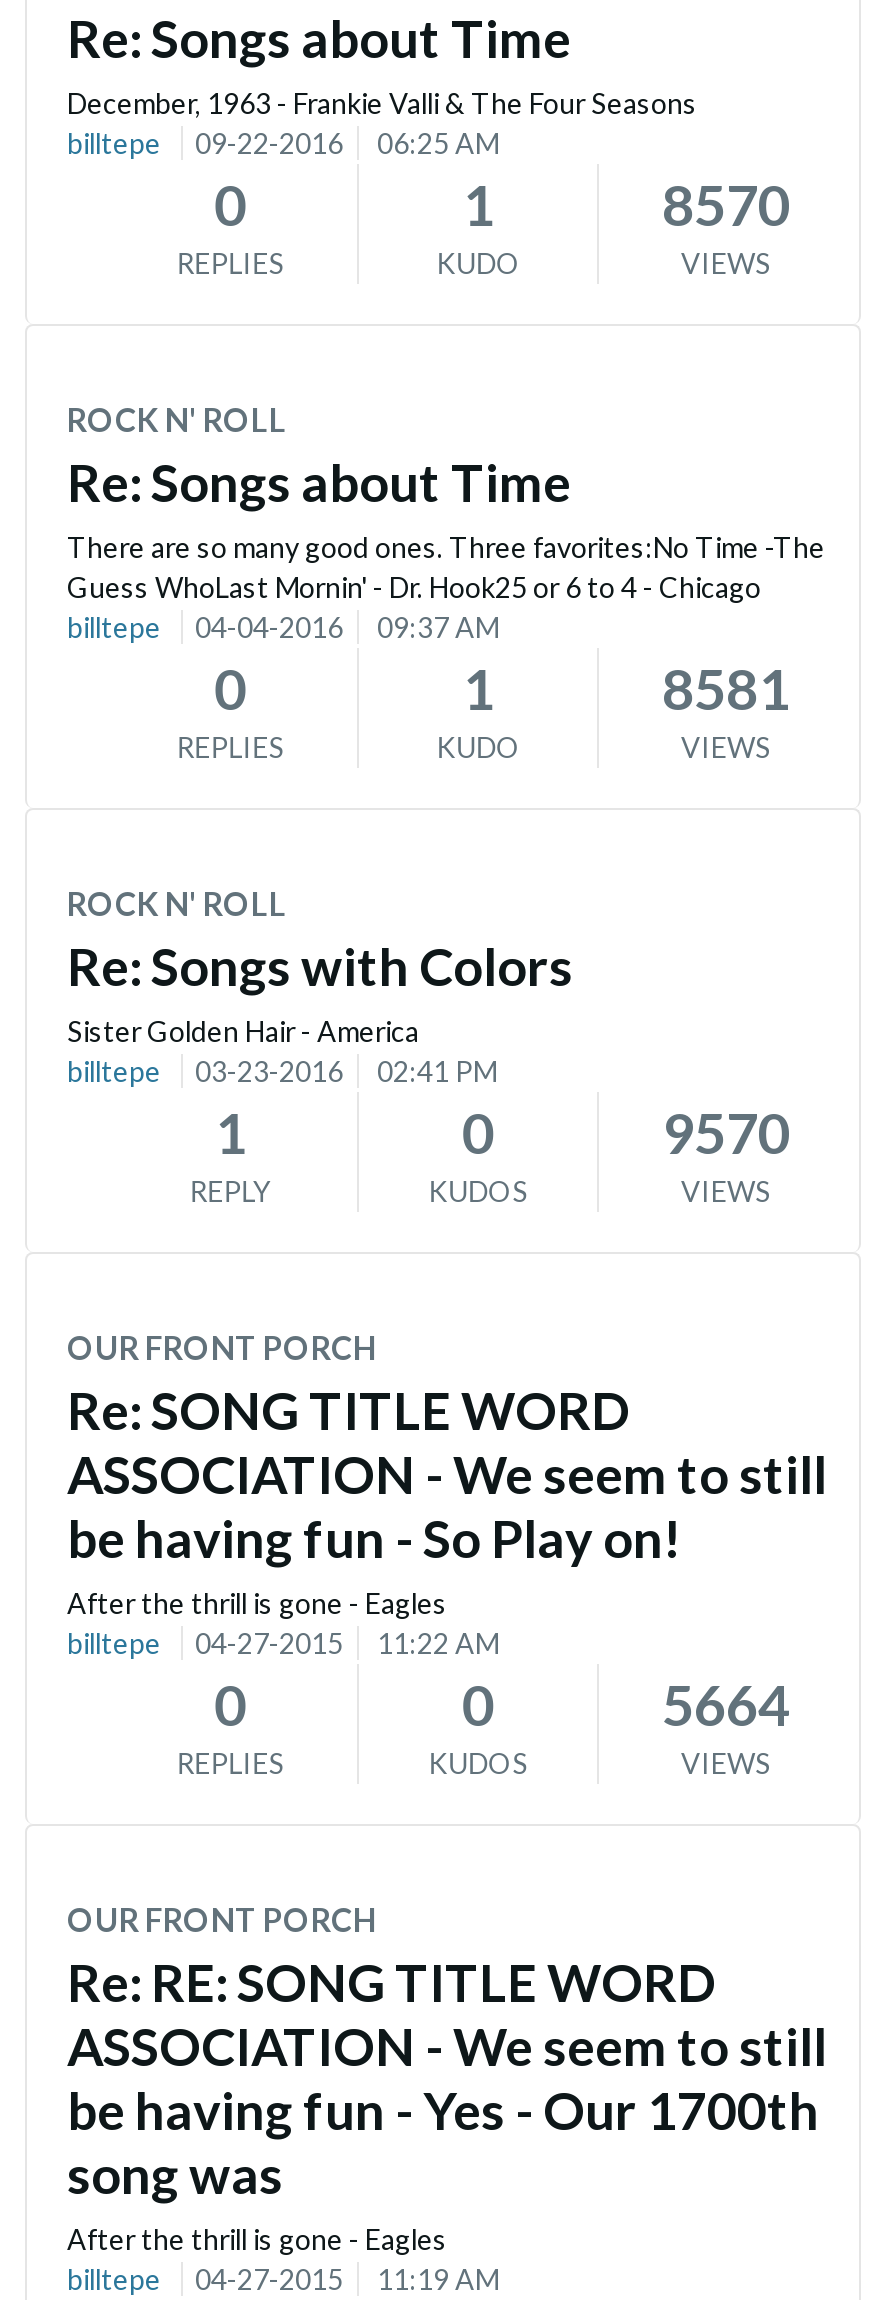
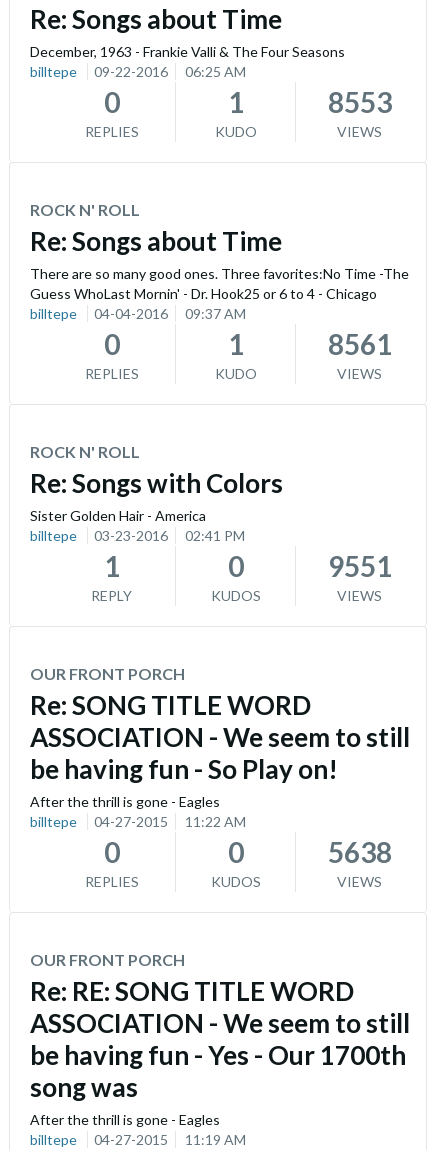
- 8570
+ 8553

- 8581
+ 8561

- 9570
+ 9551

- 5664
+ 5638
